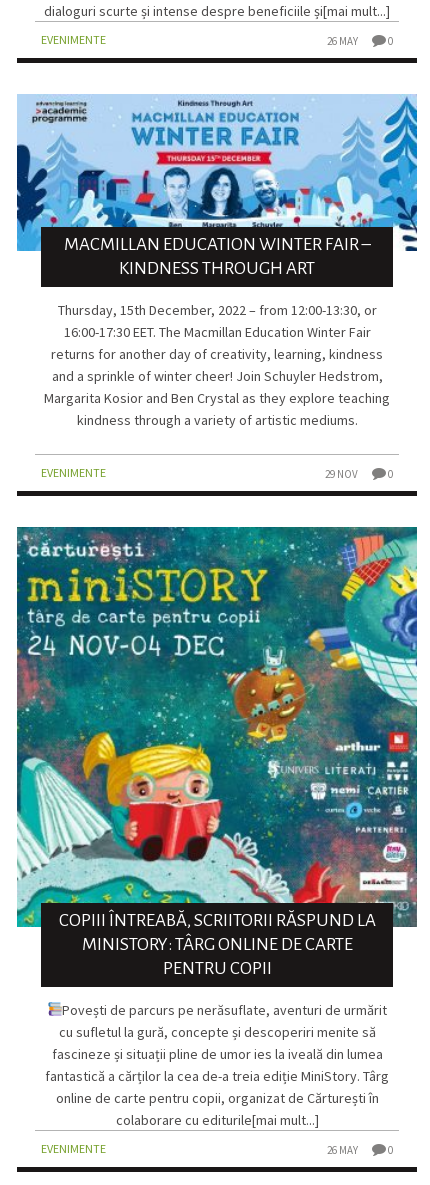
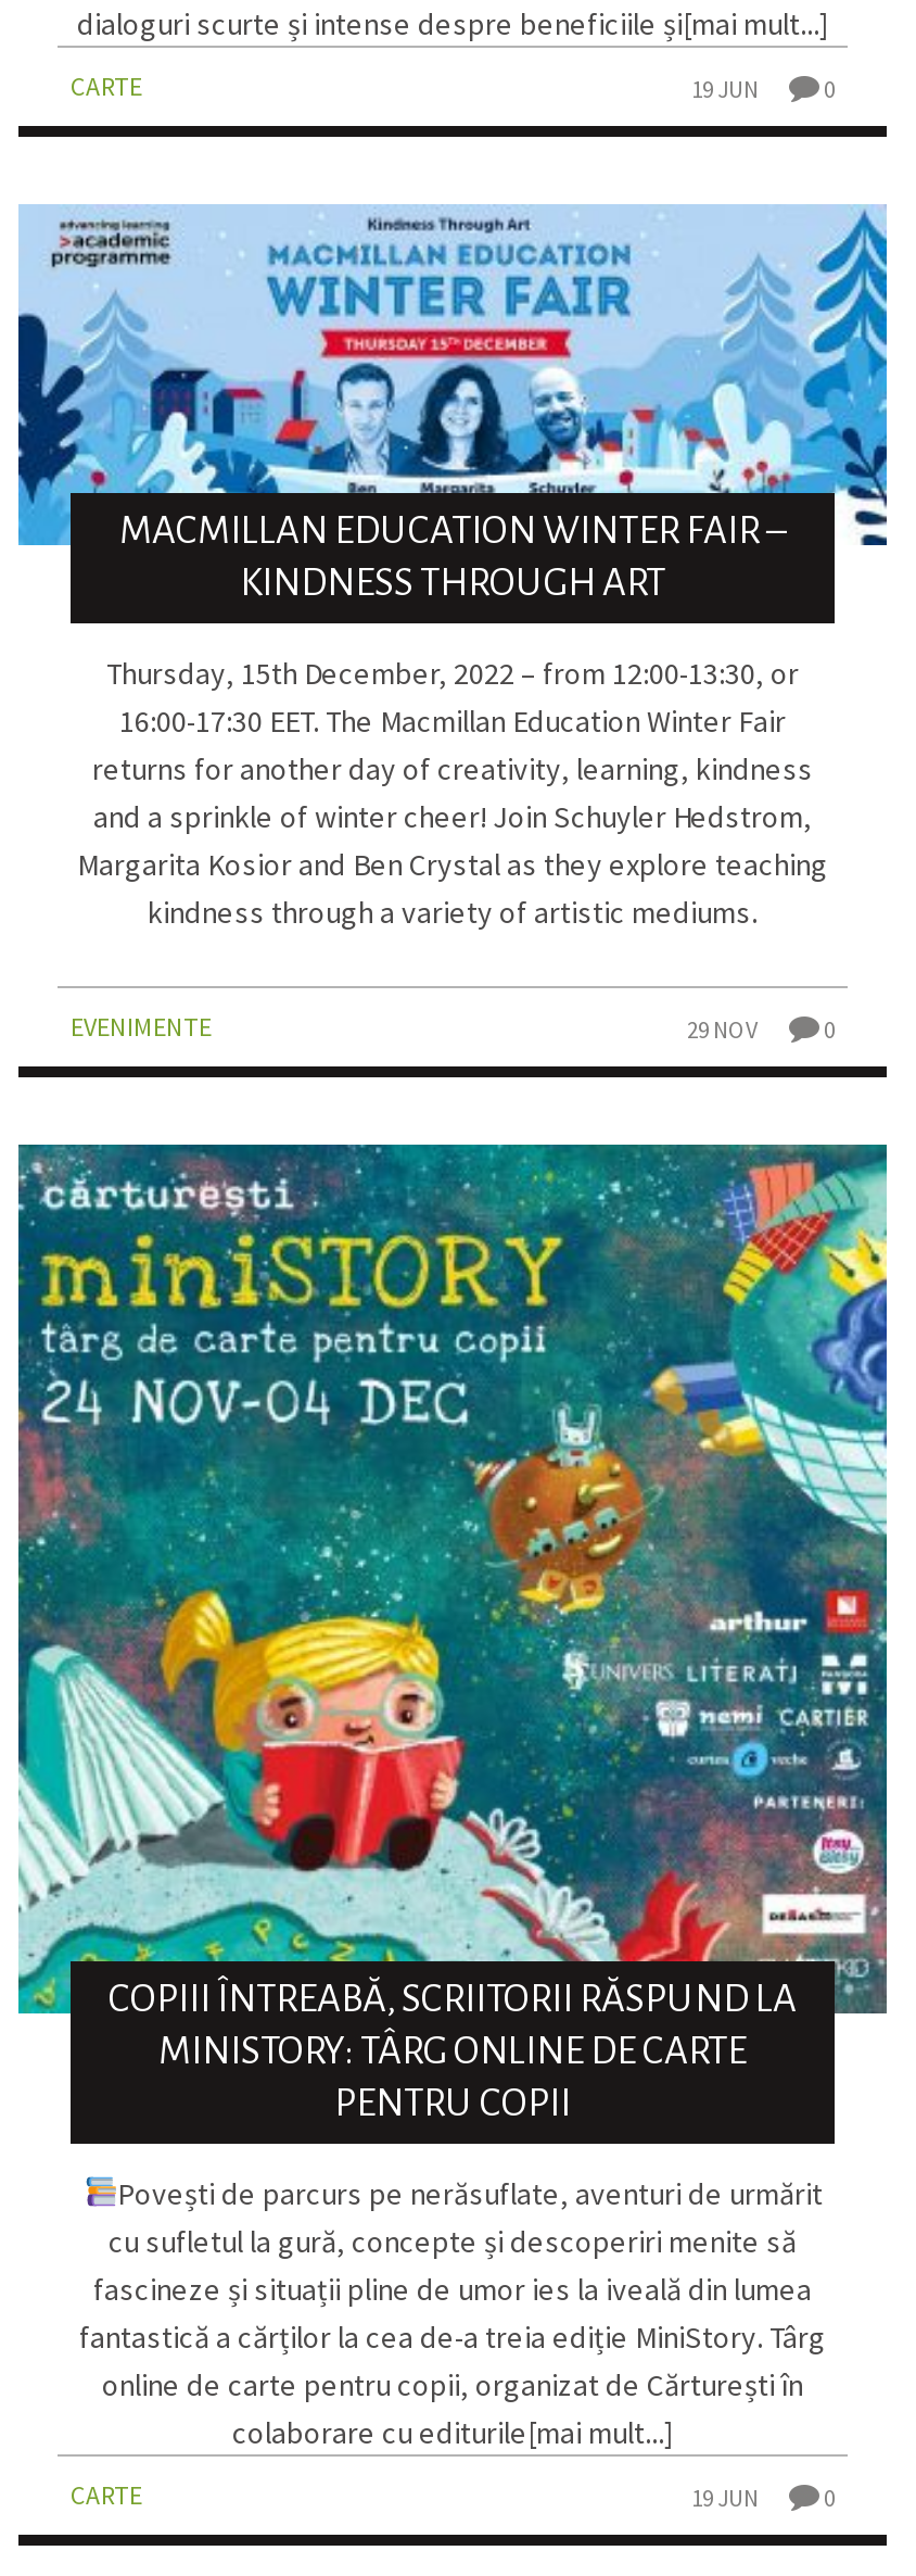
- EVENIMENTE
- 26 MAY
+ CARTE
+ 19 JUN

- EVENIMENTE
- 26 MAY
+ CARTE
+ 19 JUN
